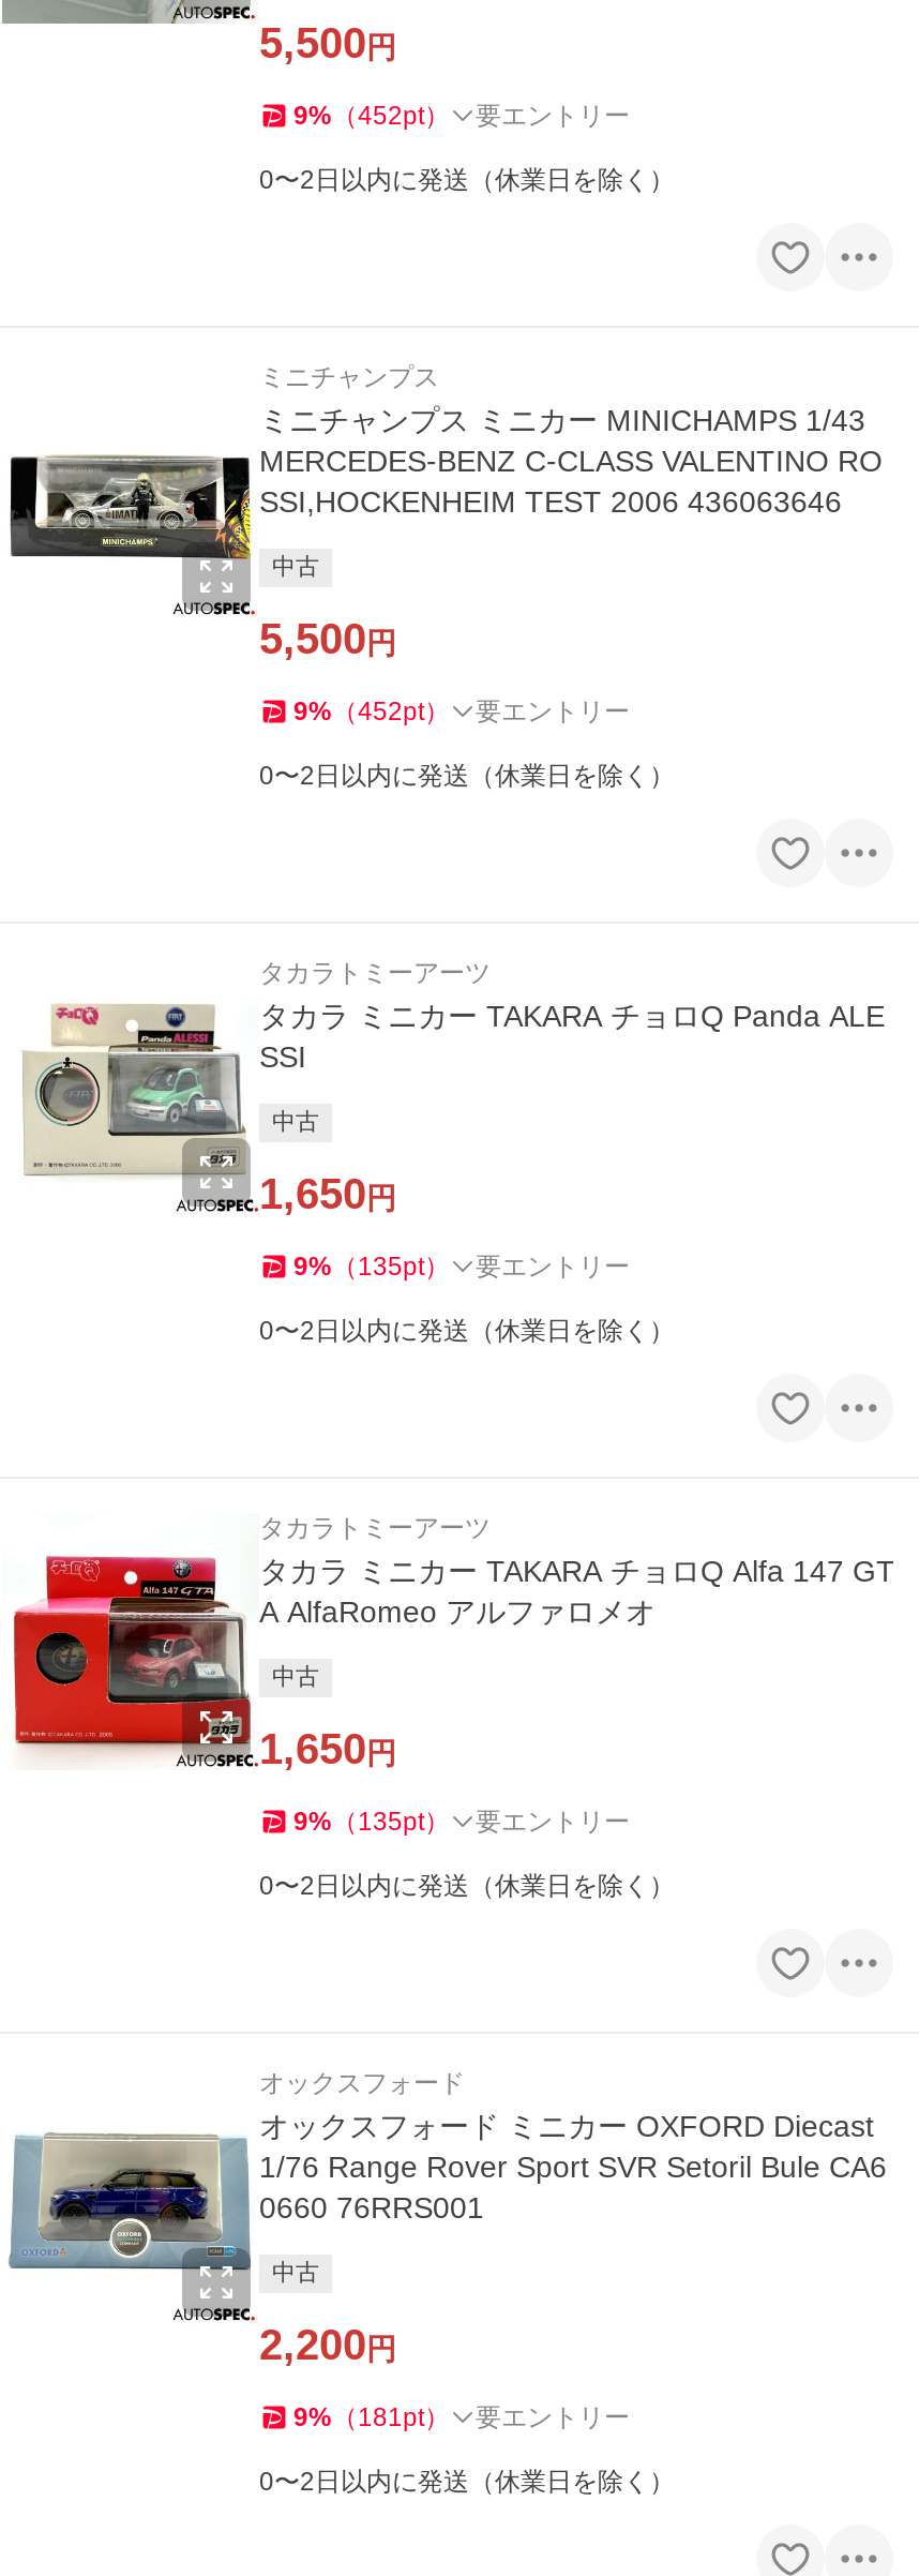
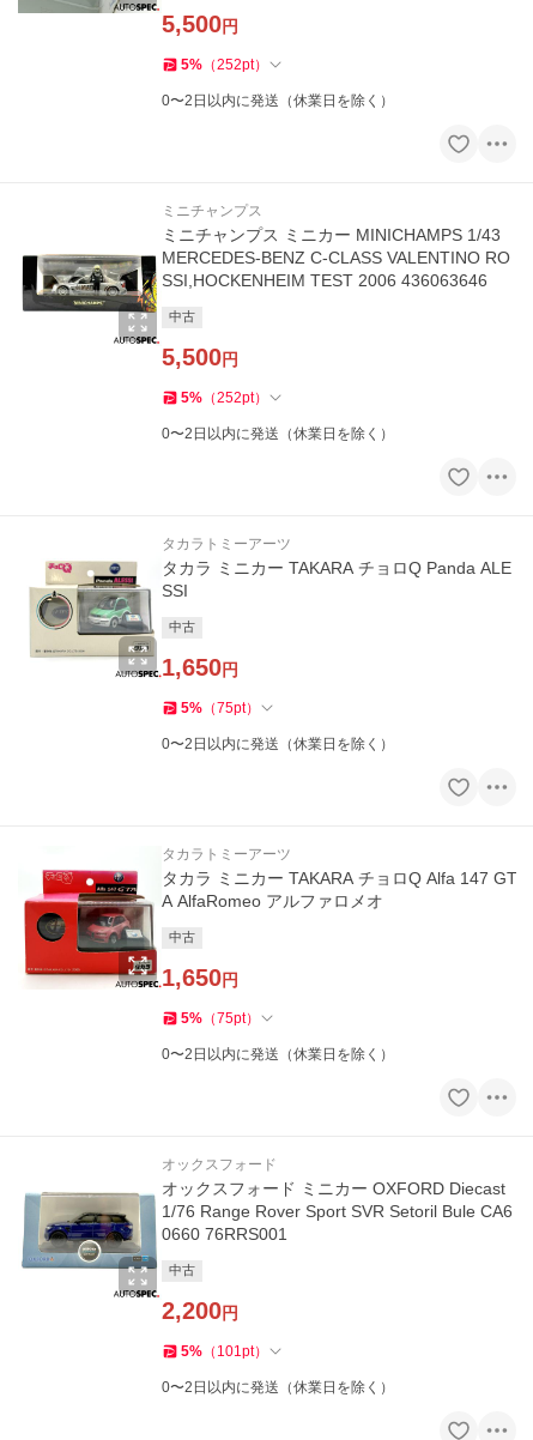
- 9%（452pt）
- 要エントリー
+ 5%（252pt）

- 9%（452pt）
- 要エントリー
+ 5%（252pt）

- 9%（135pt）
- 要エントリー
+ 5%（75pt）

- 9%（135pt）
- 要エントリー
+ 5%（75pt）

- 9%（181pt）
- 要エントリー
+ 5%（101pt）
